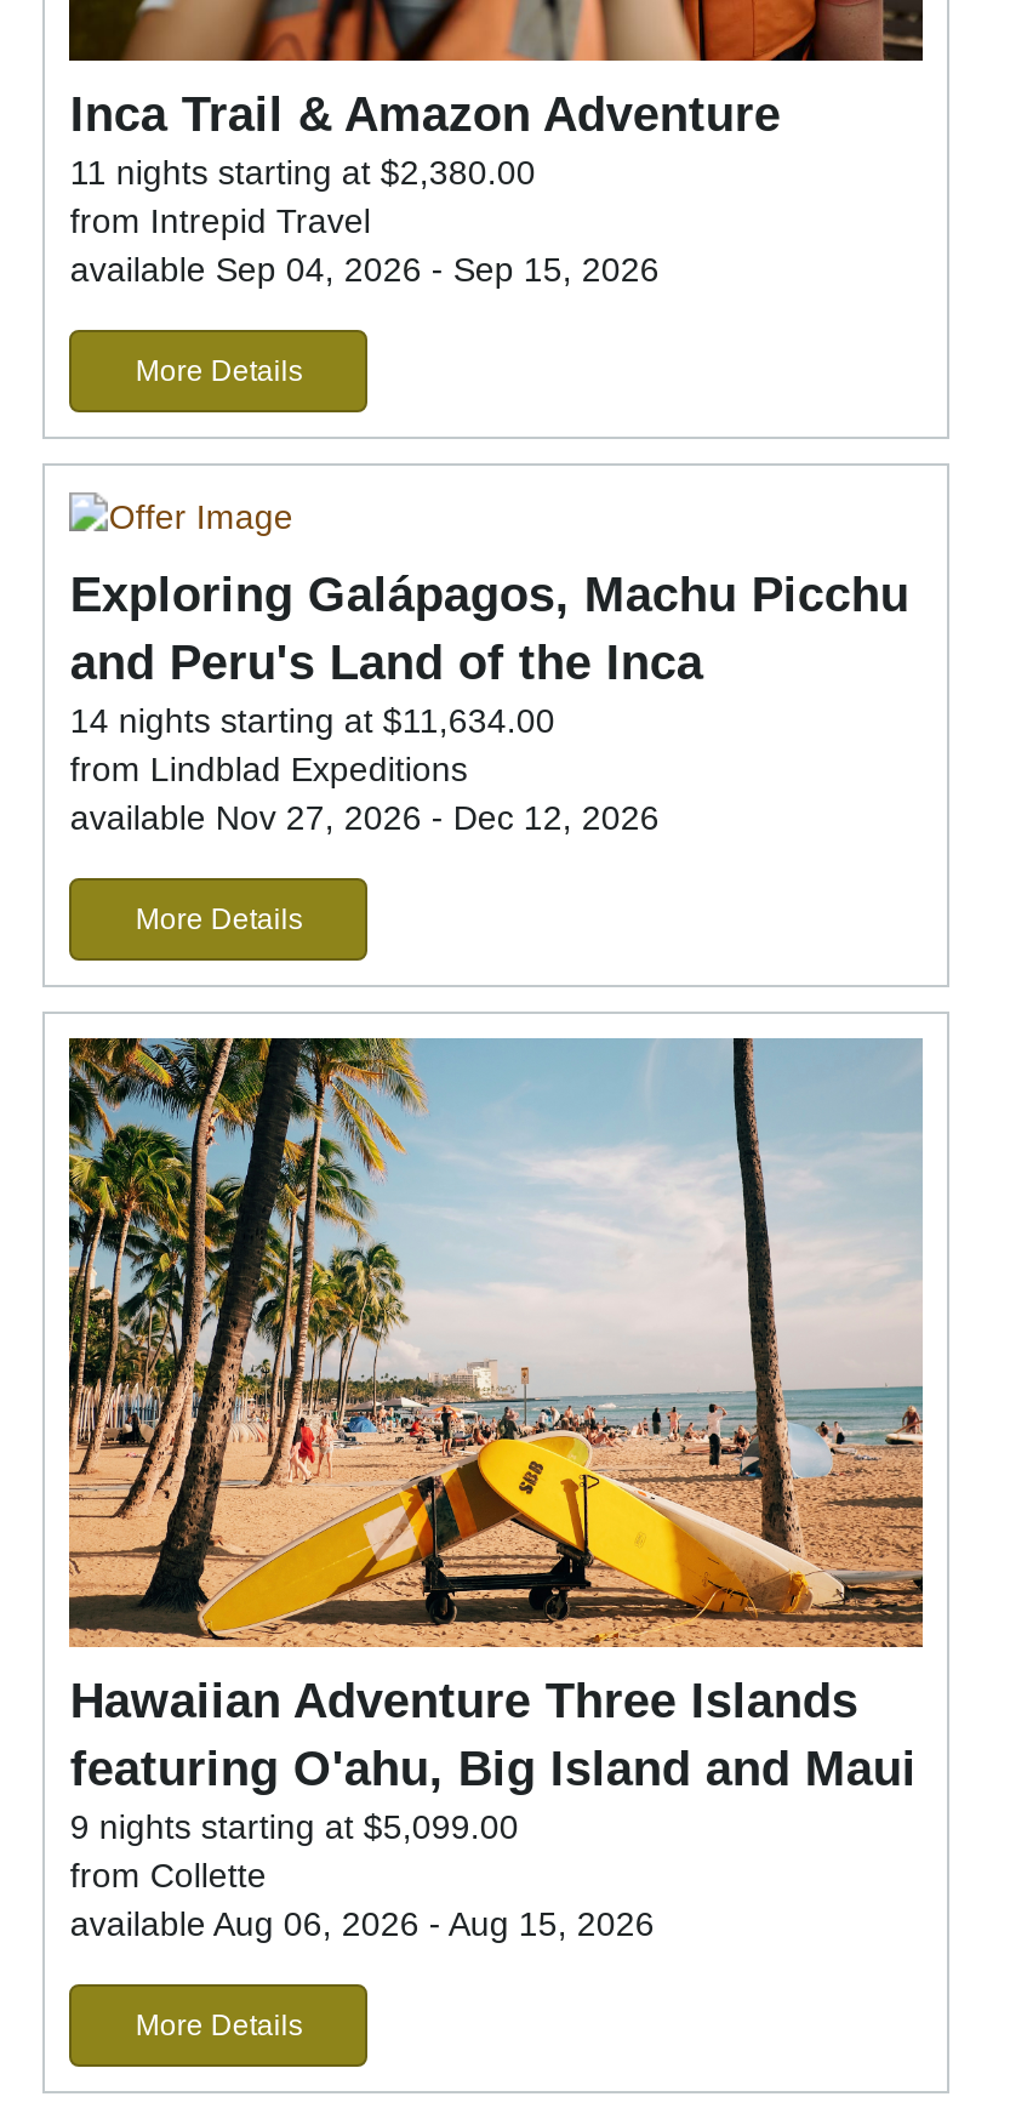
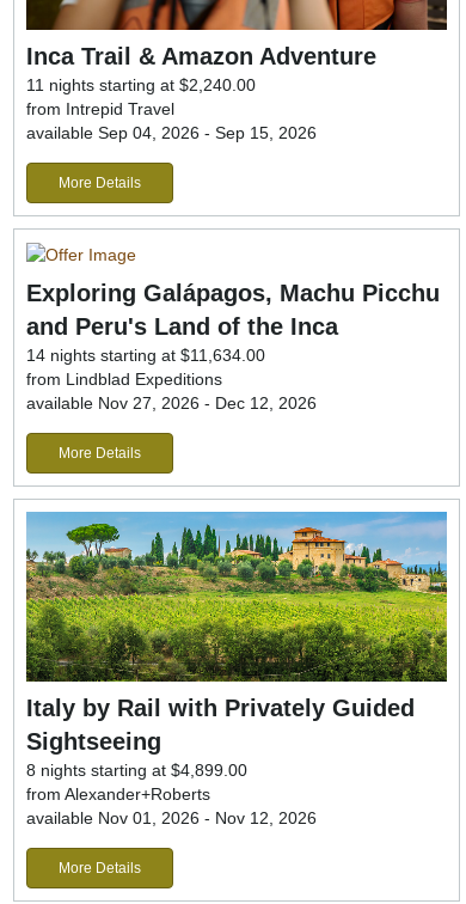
- 11 nights starting at $2,380.00
+ 11 nights starting at $2,240.00

- [image]
- Hawaiian Adventure Three Islands
- featuring O'ahu, Big Island and Maui
- 9 nights starting at $5,099.00
- from Collette
- available Aug 06, 2026 - Aug 15, 2026
+ [image]
+ Italy by Rail with Privately Guided
+ Sightseeing
+ 8 nights starting at $4,899.00
+ from Alexander+Roberts
+ available Nov 01, 2026 - Nov 12, 2026
